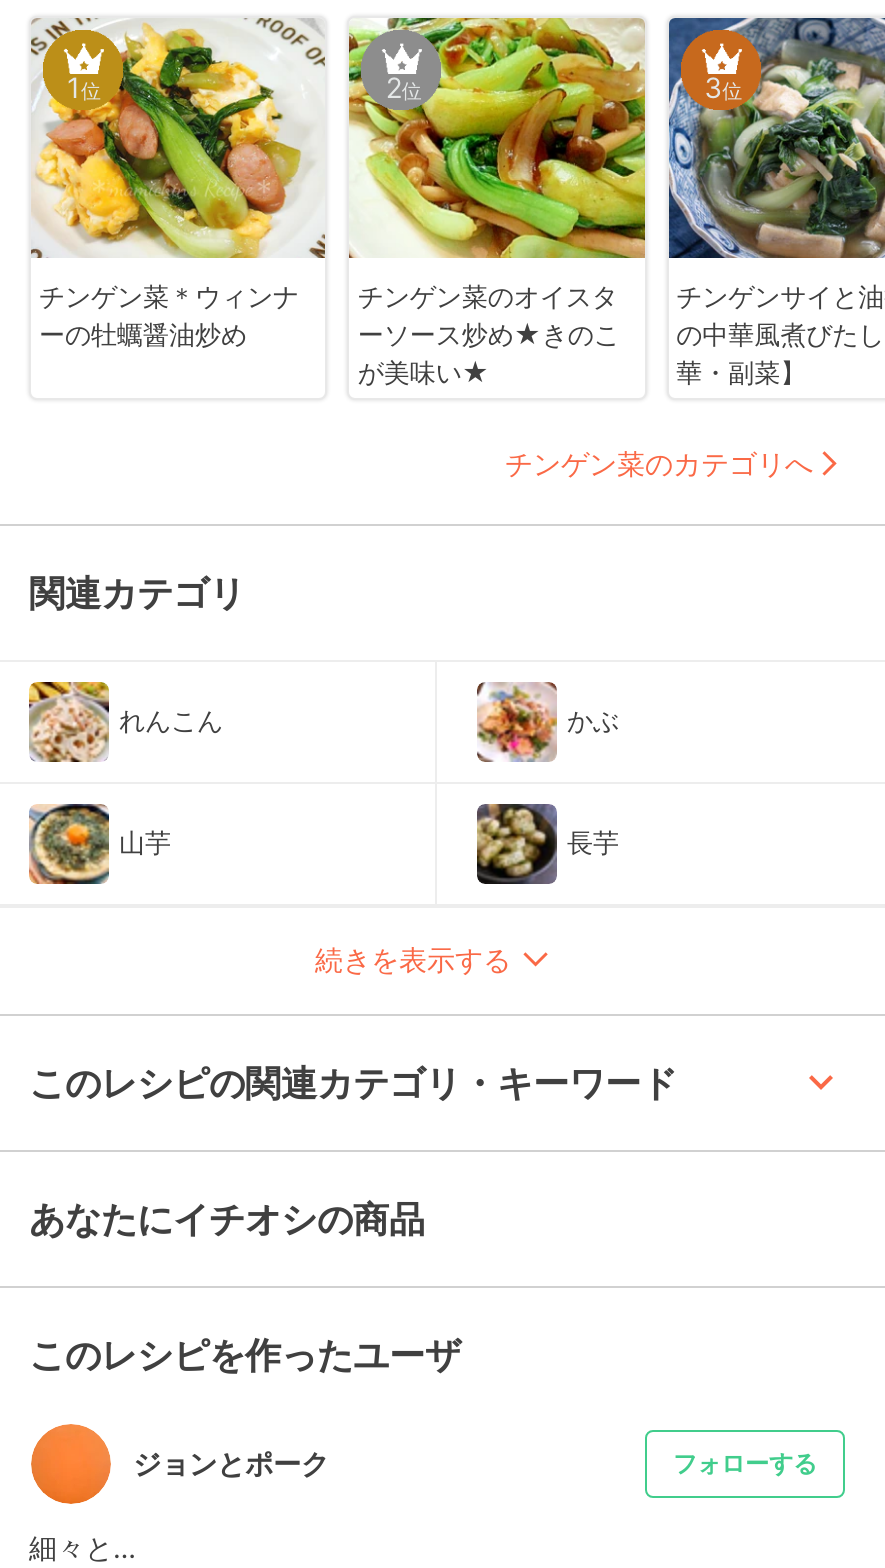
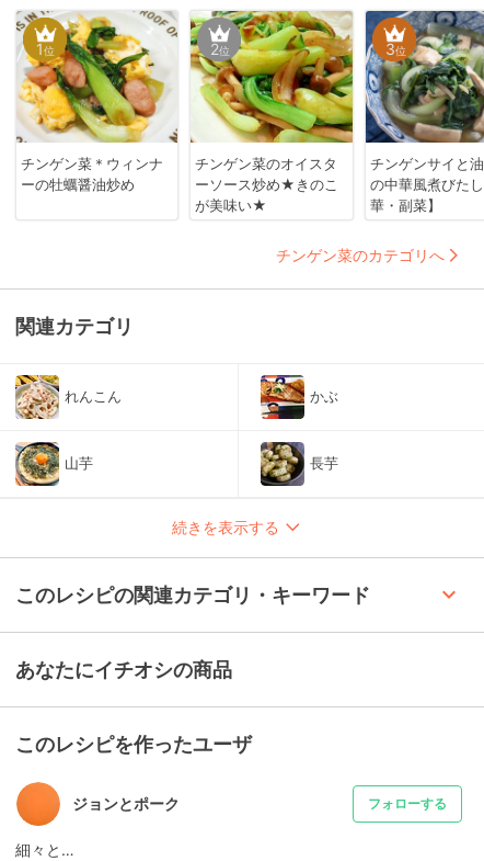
- [image]
+ [image]
